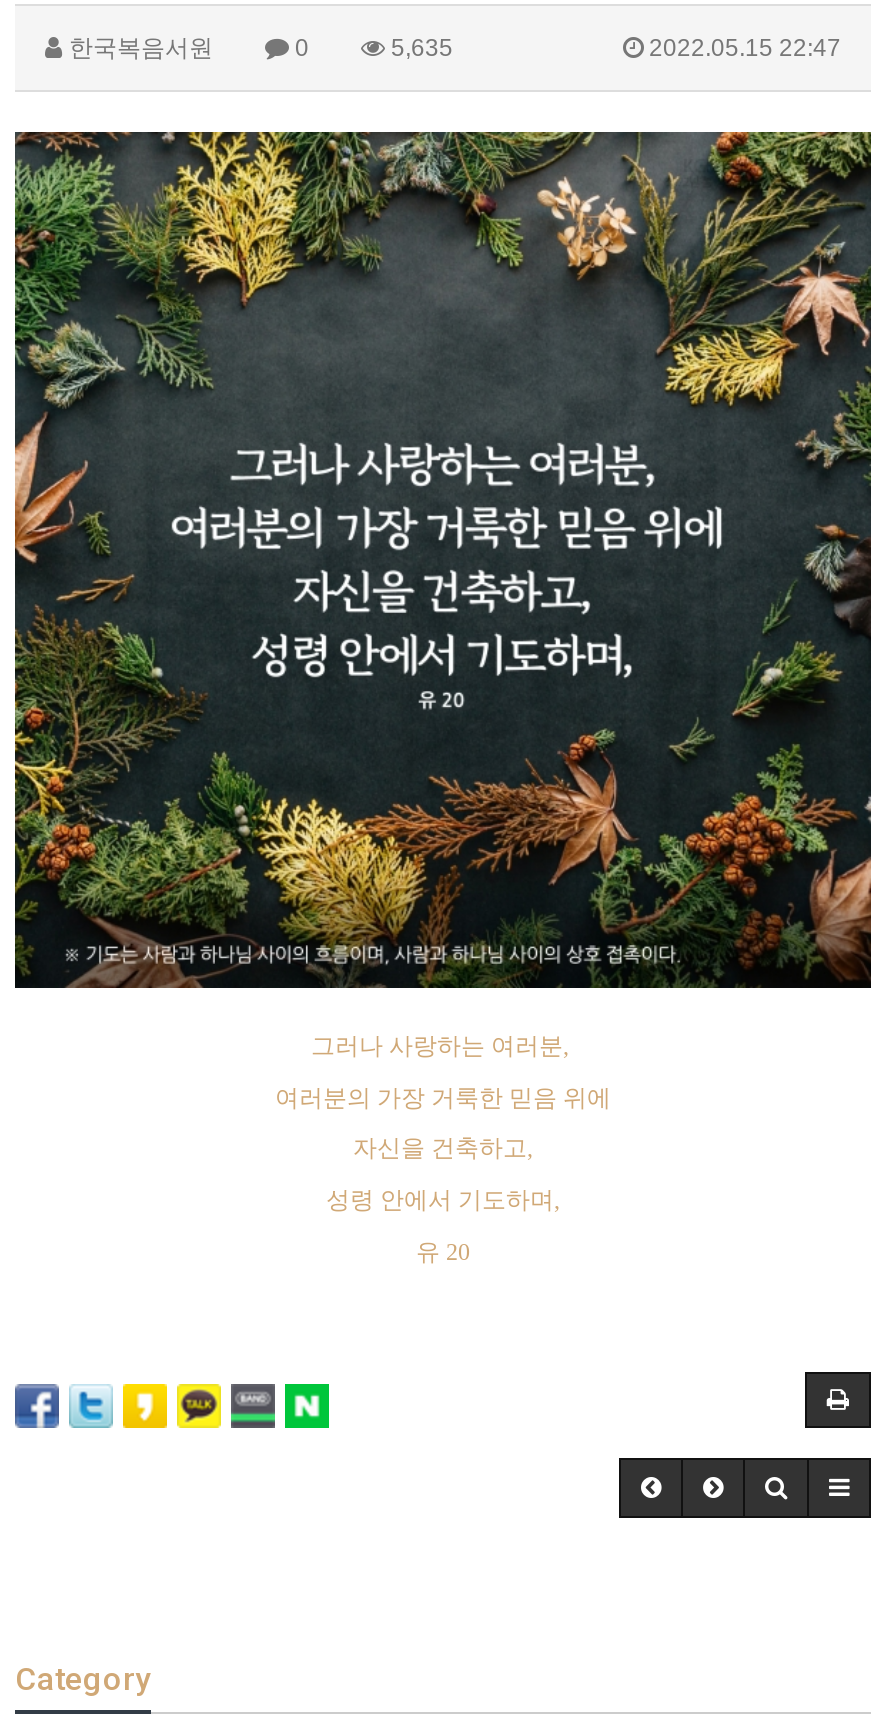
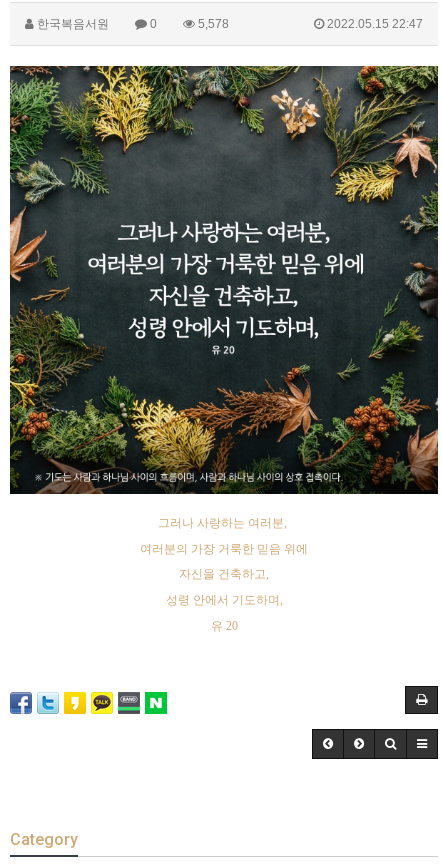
- 5,635
+ 5,578
